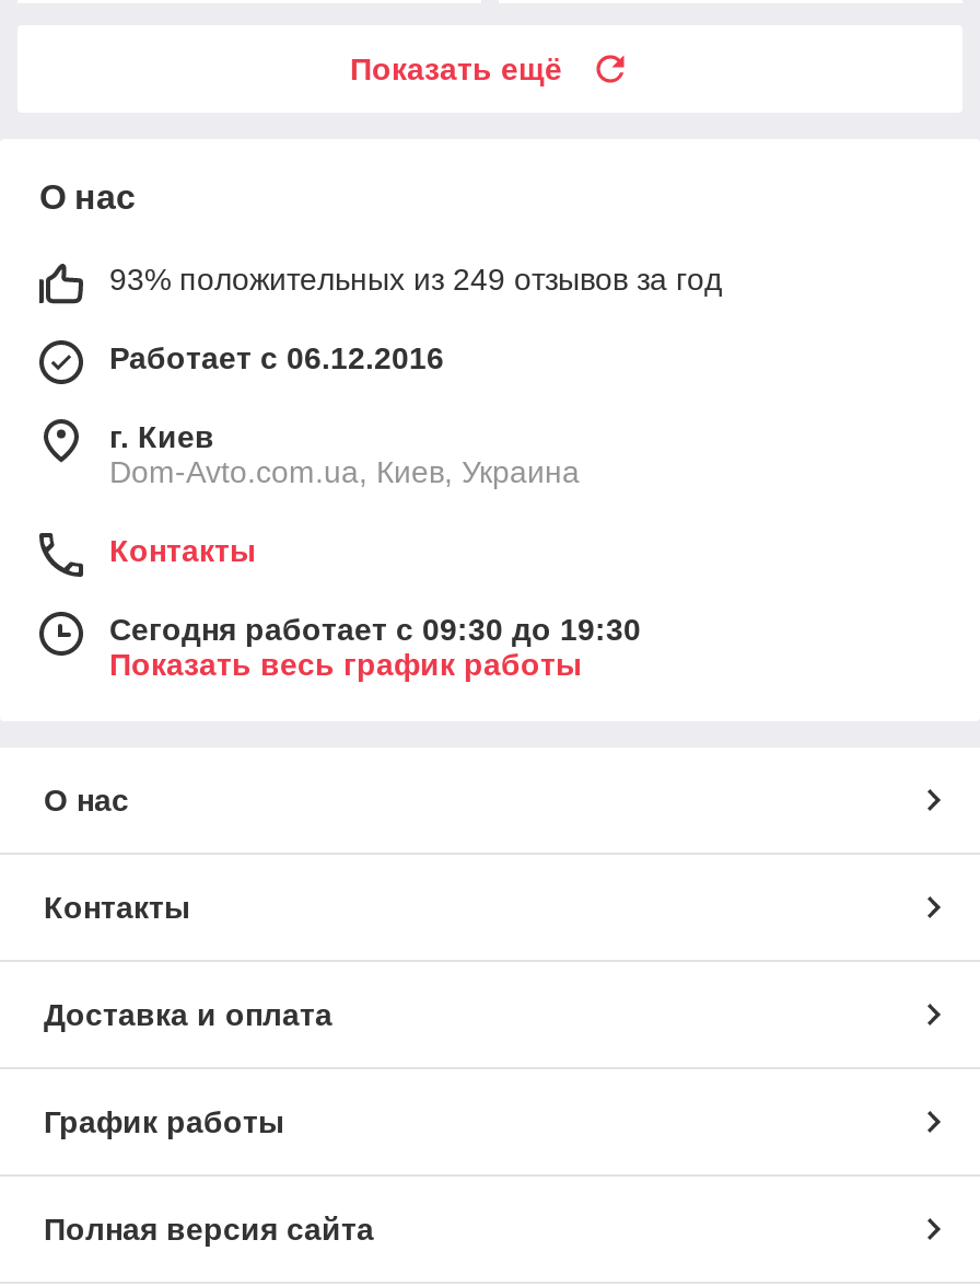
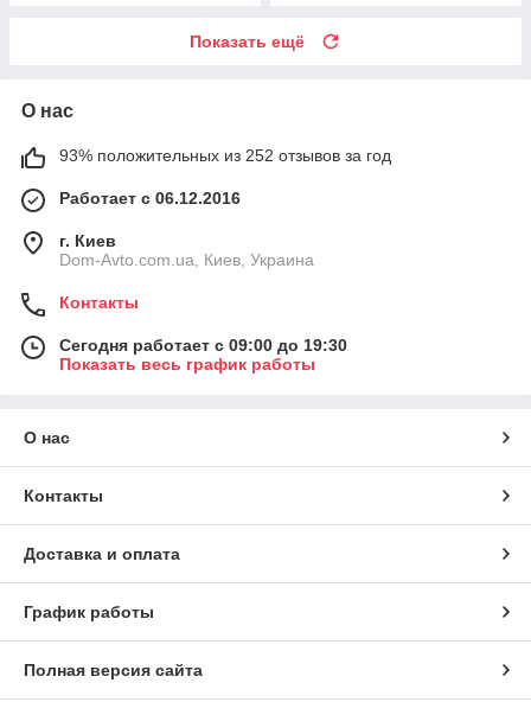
- 93% положительных из 249 отзывов за год
+ 93% положительных из 252 отзывов за год

- Сегодня работает с 09:30 до 19:30
+ Сегодня работает с 09:00 до 19:30
